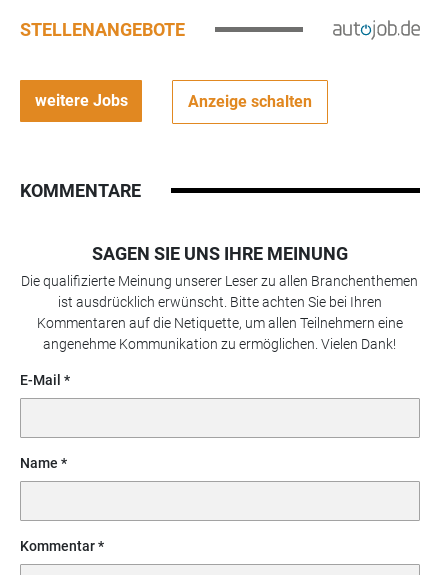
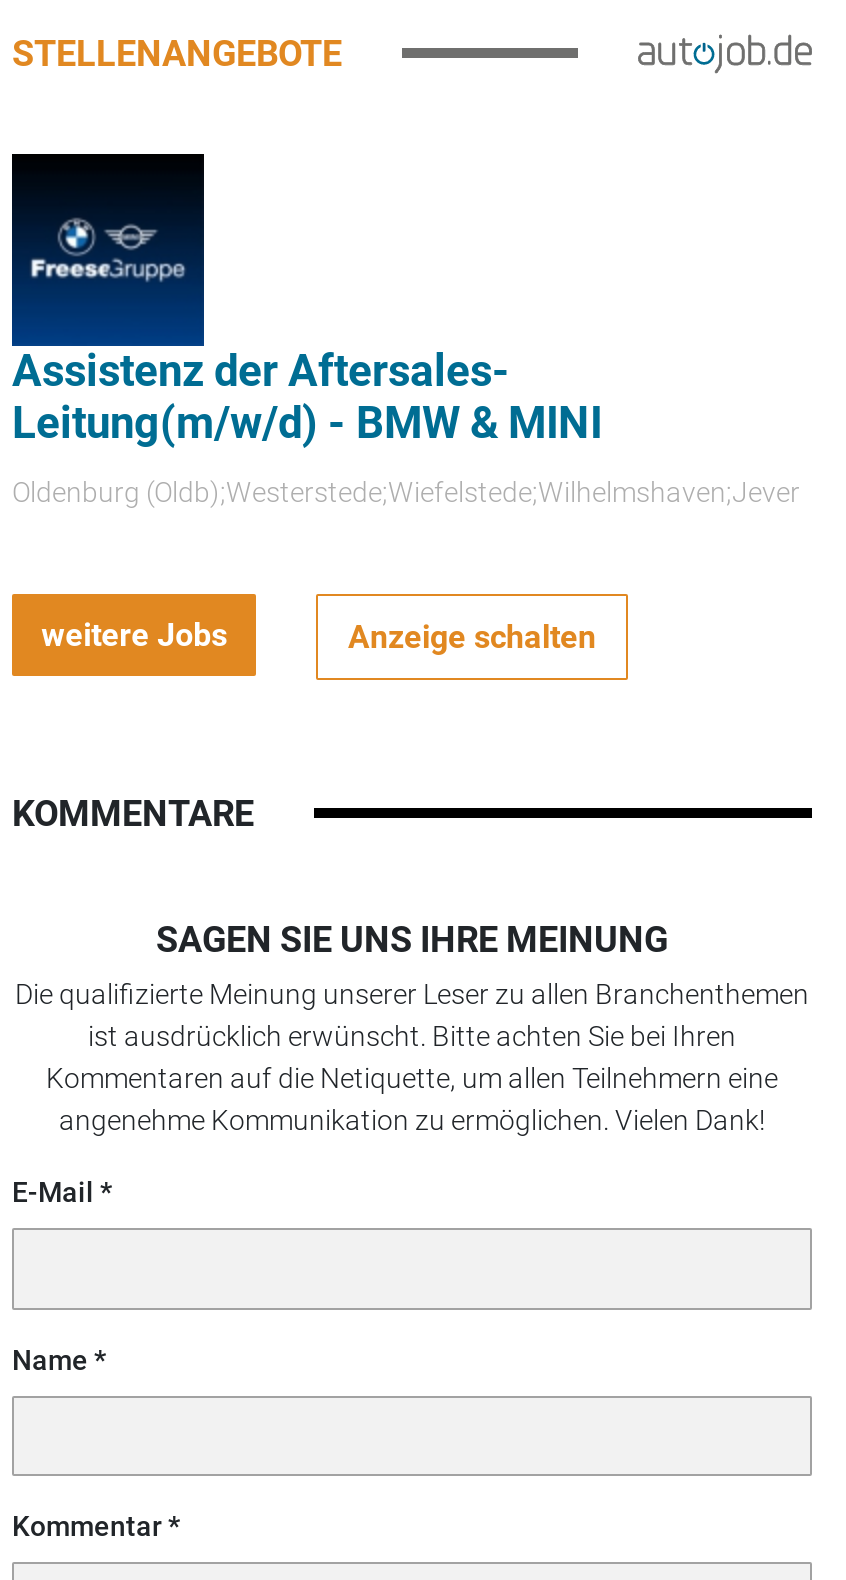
+ [image]
+ Assistenz der Aftersales-
+ Leitung(m/w/d) - BMW & MINI
+ Oldenburg (Oldb);Westerstede;Wiefelstede;Wilhelmshaven;Jever
